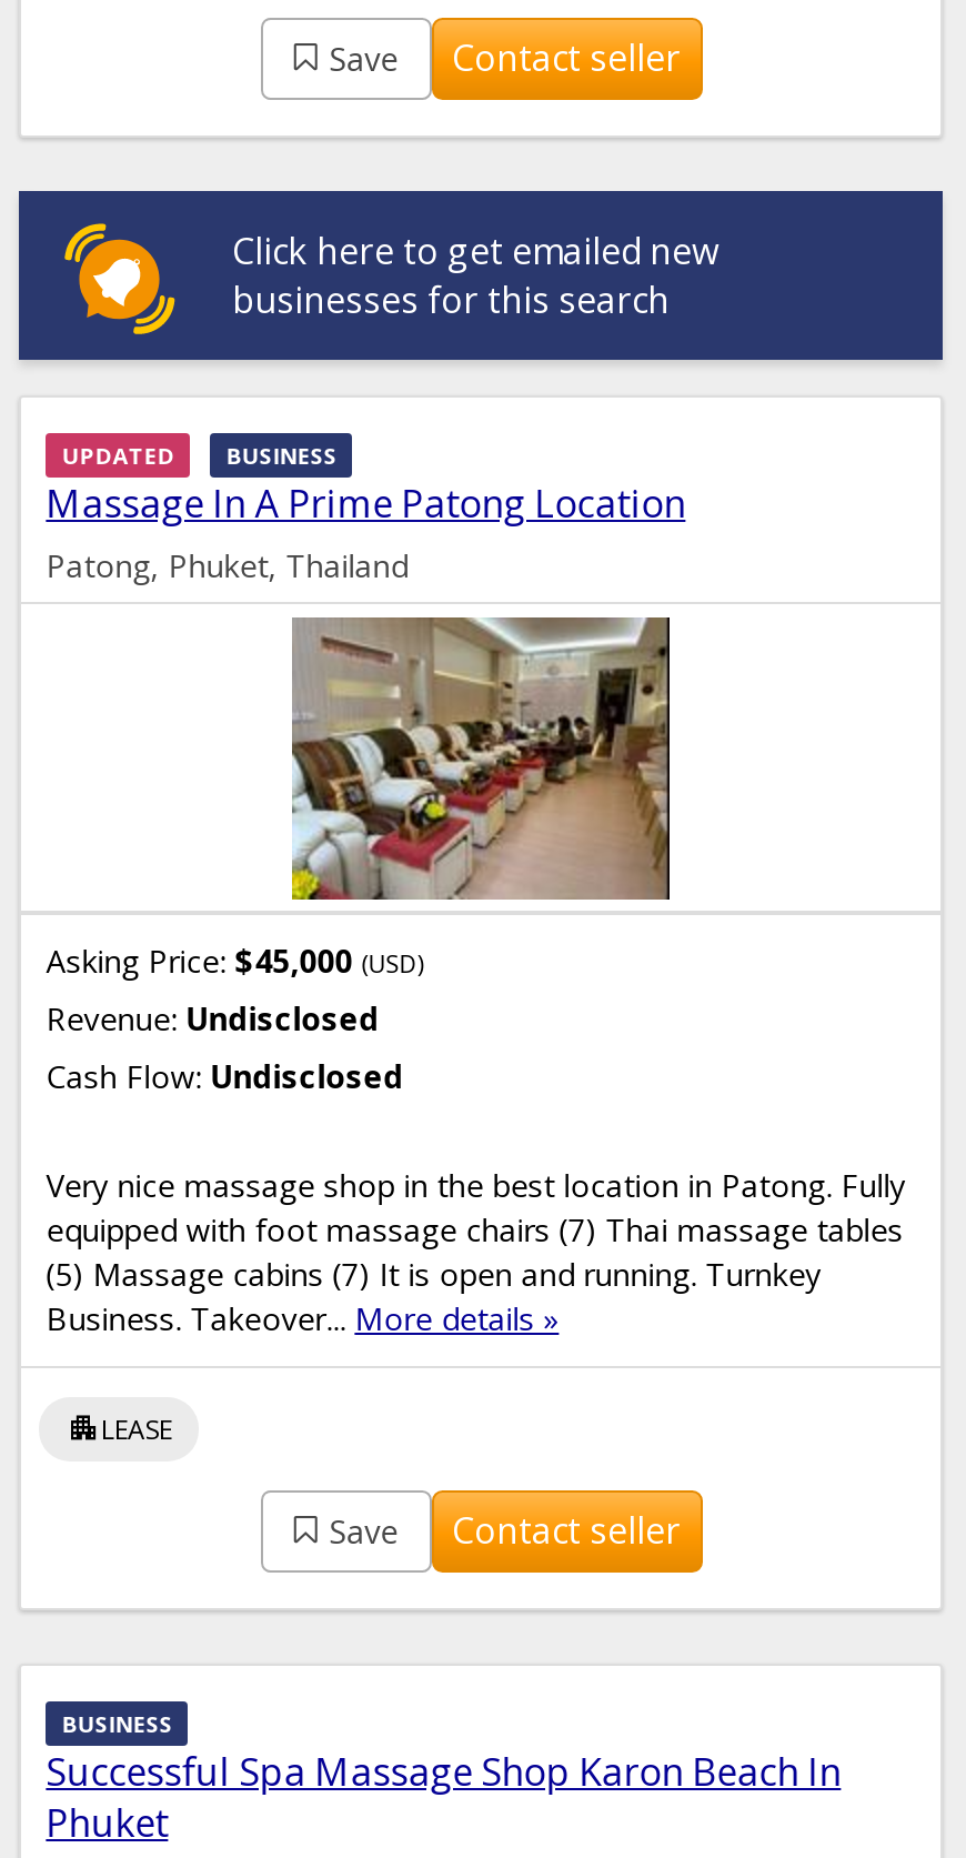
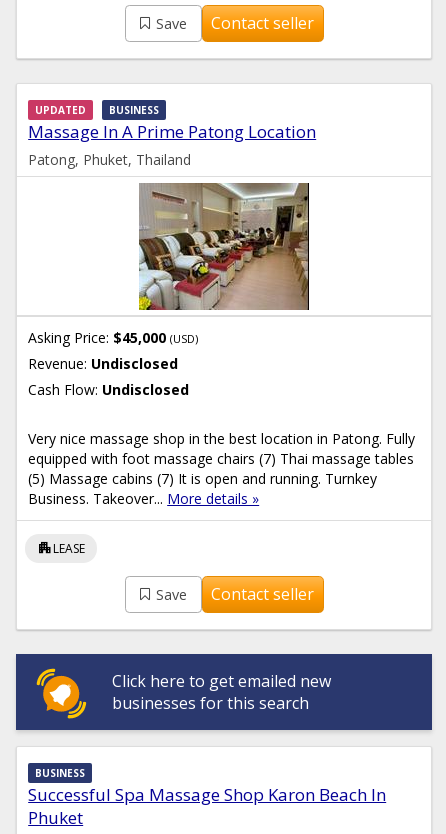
moved down: [image] | Click here to get emailed new | businesses for this search

moved up: [image] | Massage In A Prime Patong Location | UPDATED | ... | Save | Contact seller
